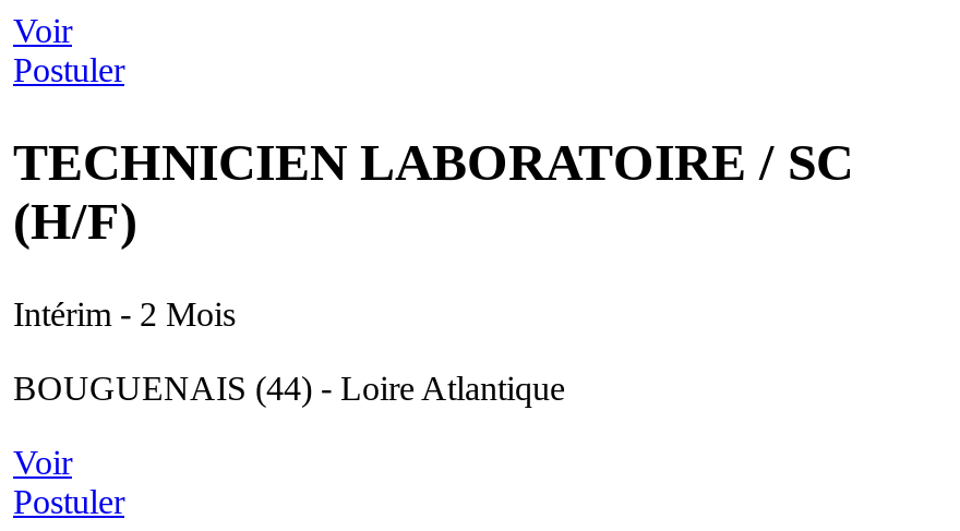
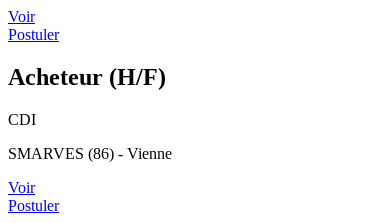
- TECHNICIEN LABORATOIRE / SC
- (H/F)
+ Acheteur (H/F)

- Intérim - 2 Mois
+ CDI

- BOUGUENAIS (44) - Loire Atlantique
+ SMARVES (86) - Vienne
